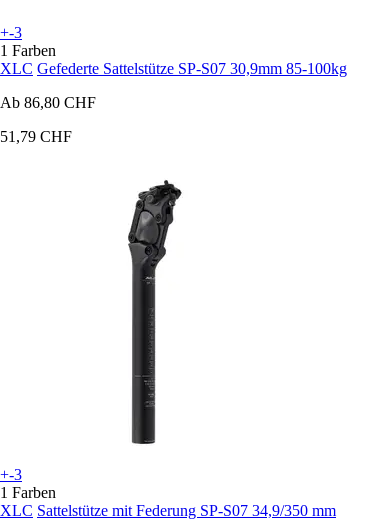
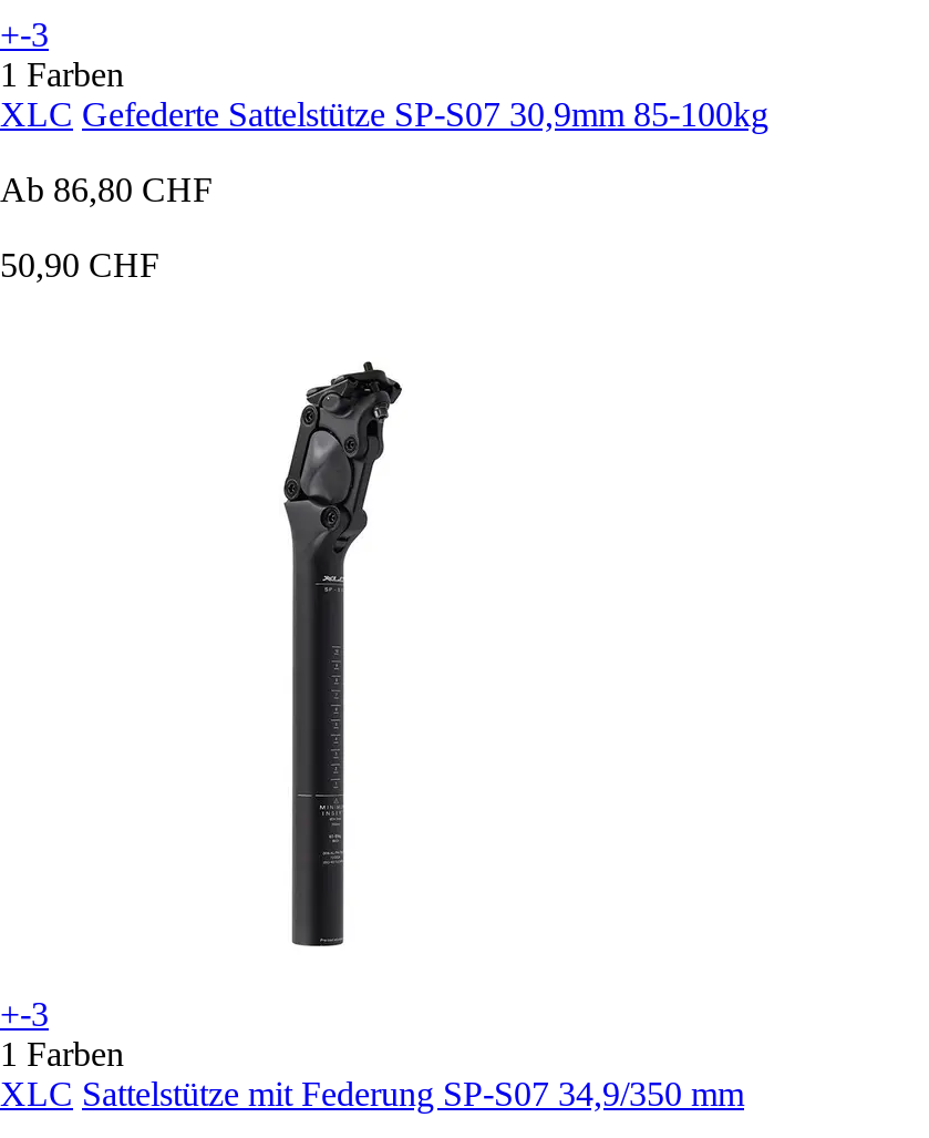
- 51,79 CHF
+ 50,90 CHF
